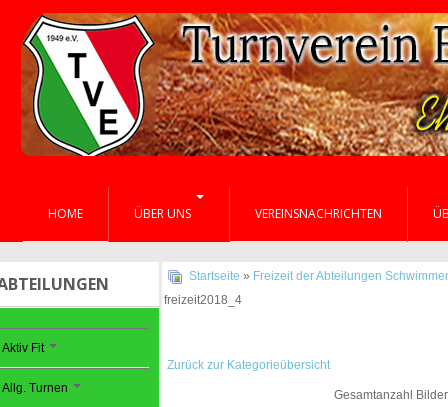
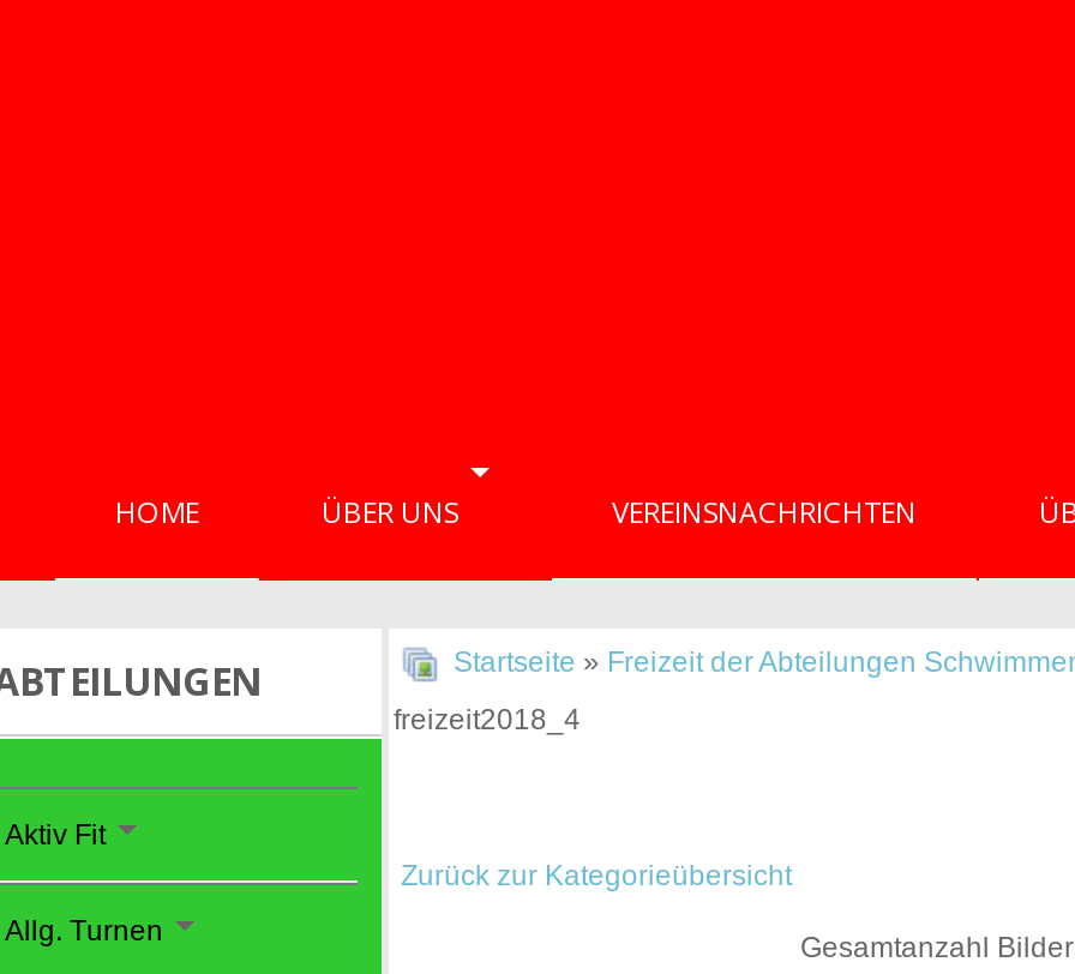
- [image]
